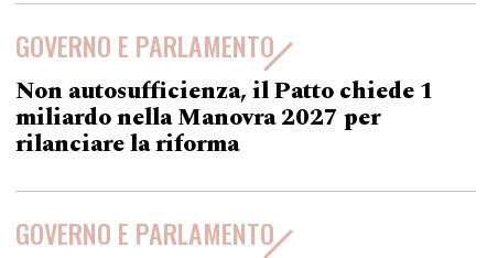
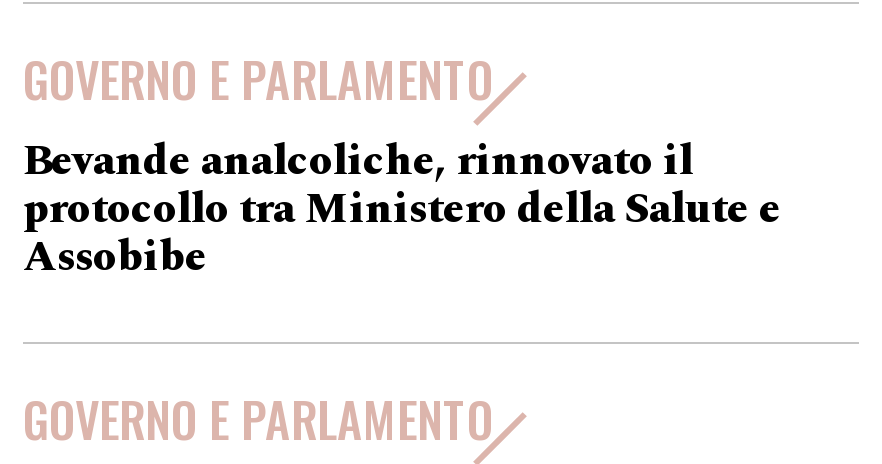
- Non autosufficienza, il Patto chiede 1
- miliardo nella Manovra 2027 per
- rilanciare la riforma
+ Bevande analcoliche, rinnovato il
+ protocollo tra Ministero della Salute e
+ Assobibe
